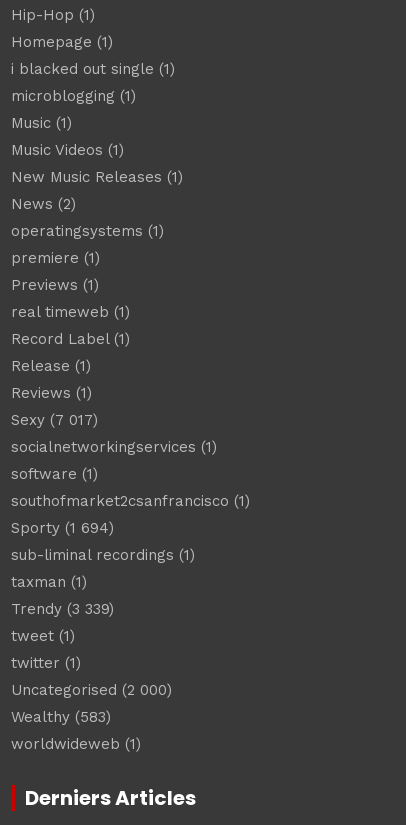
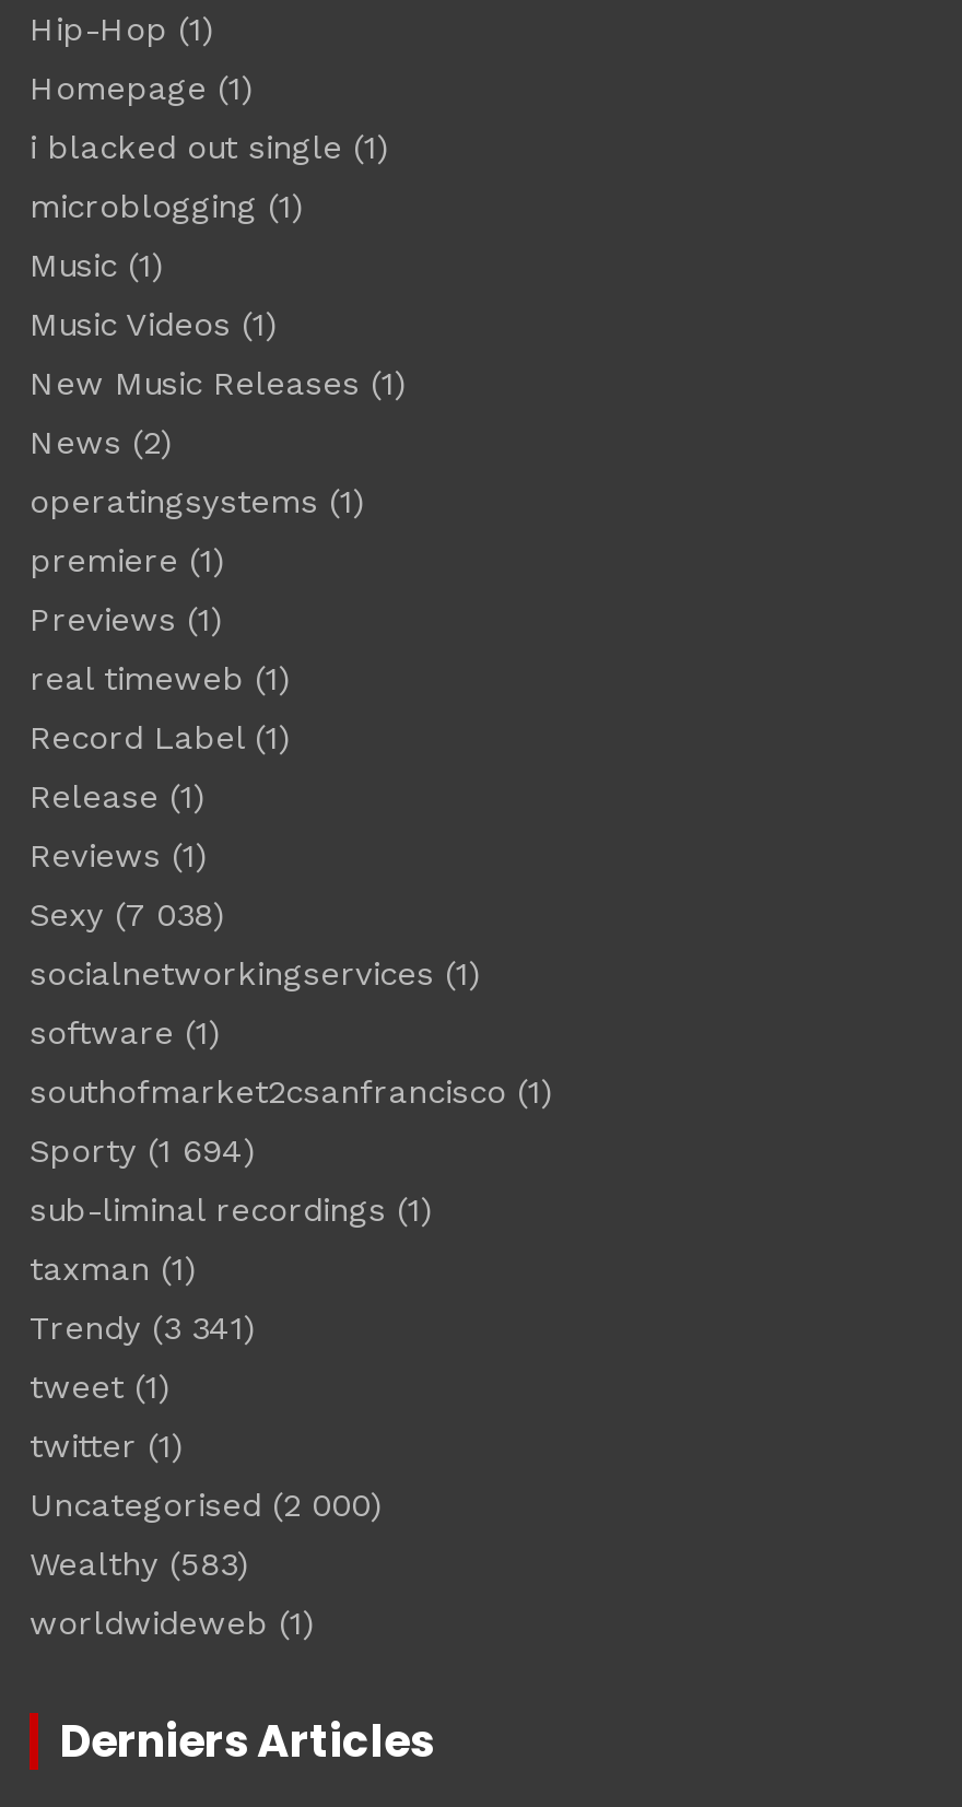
- Sexy (7 017)
+ Sexy (7 038)

- Trendy (3 339)
+ Trendy (3 341)
